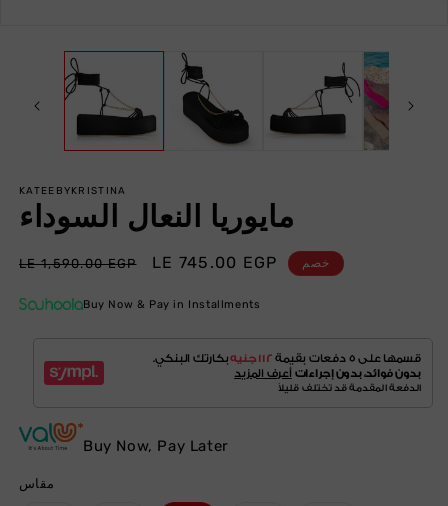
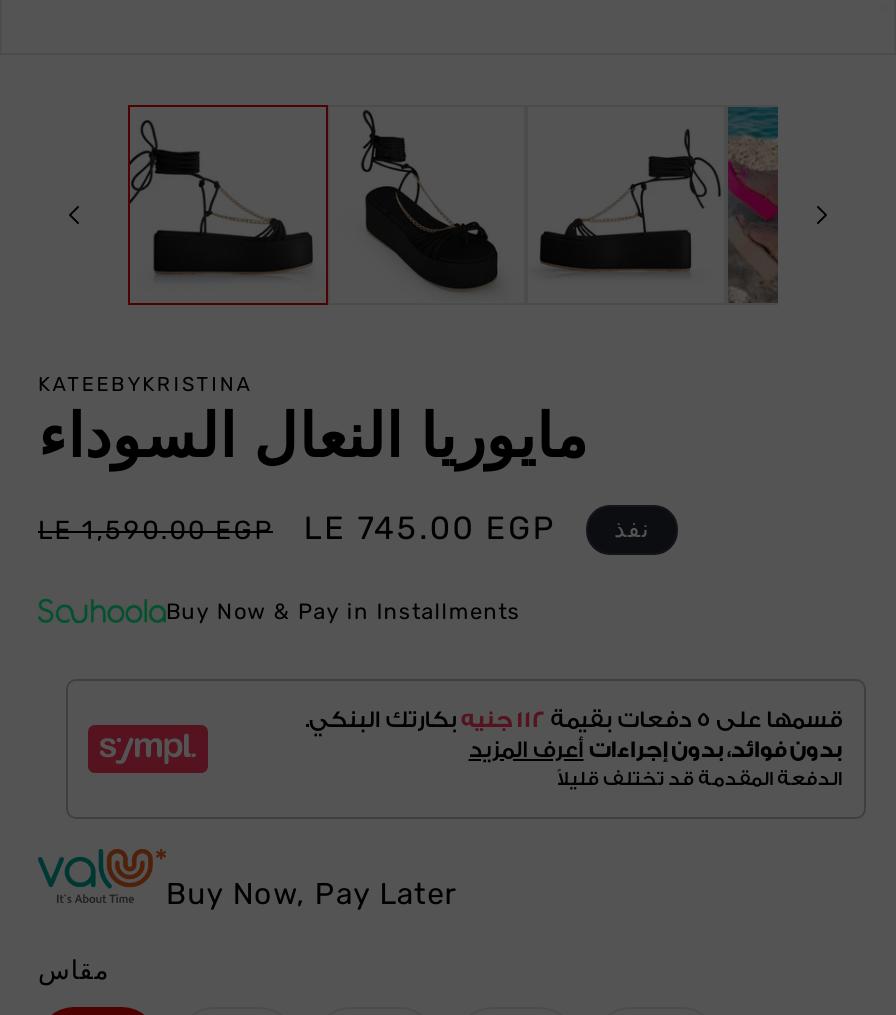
- خصم
+ نفذ
